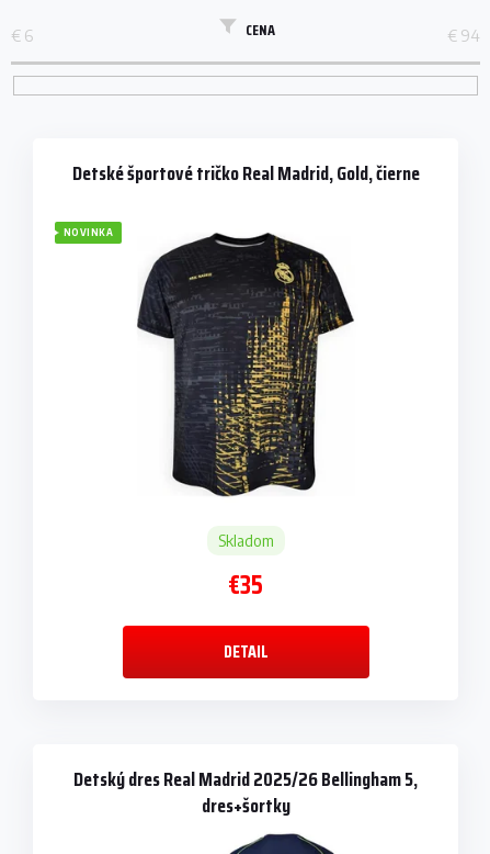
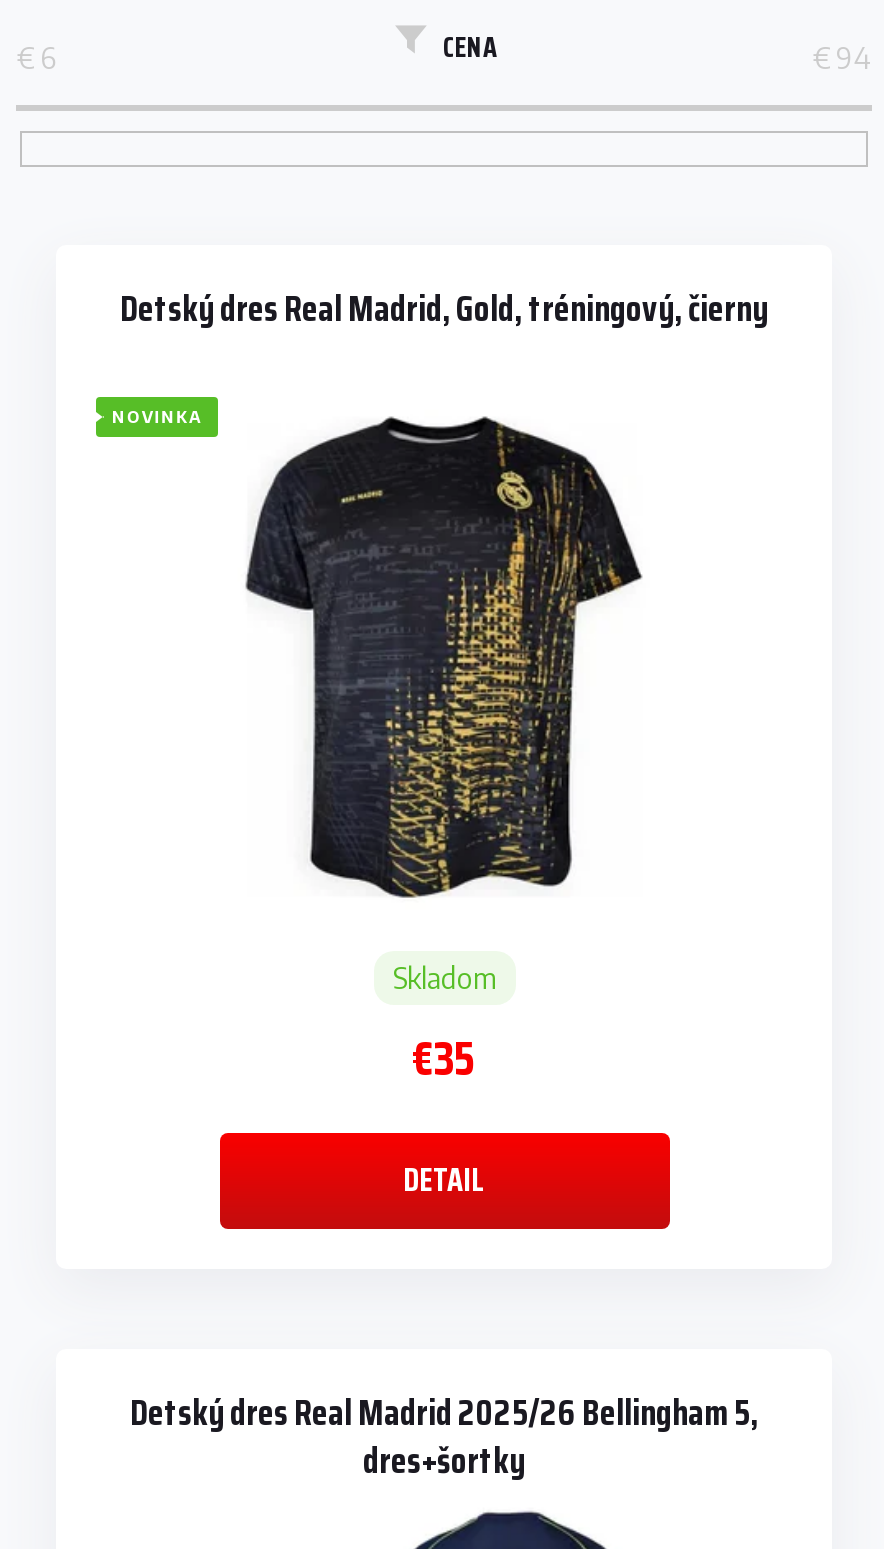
- Detské športové tričko Real Madrid, Gold, čierne
+ Detský dres Real Madrid, Gold, tréningový, čierny
